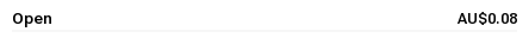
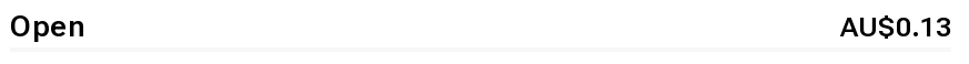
- AU$0.08
+ AU$0.13
